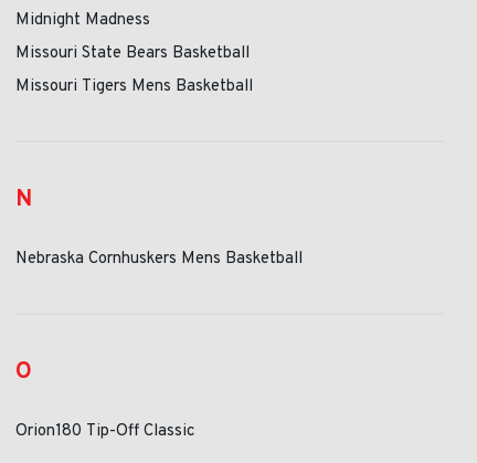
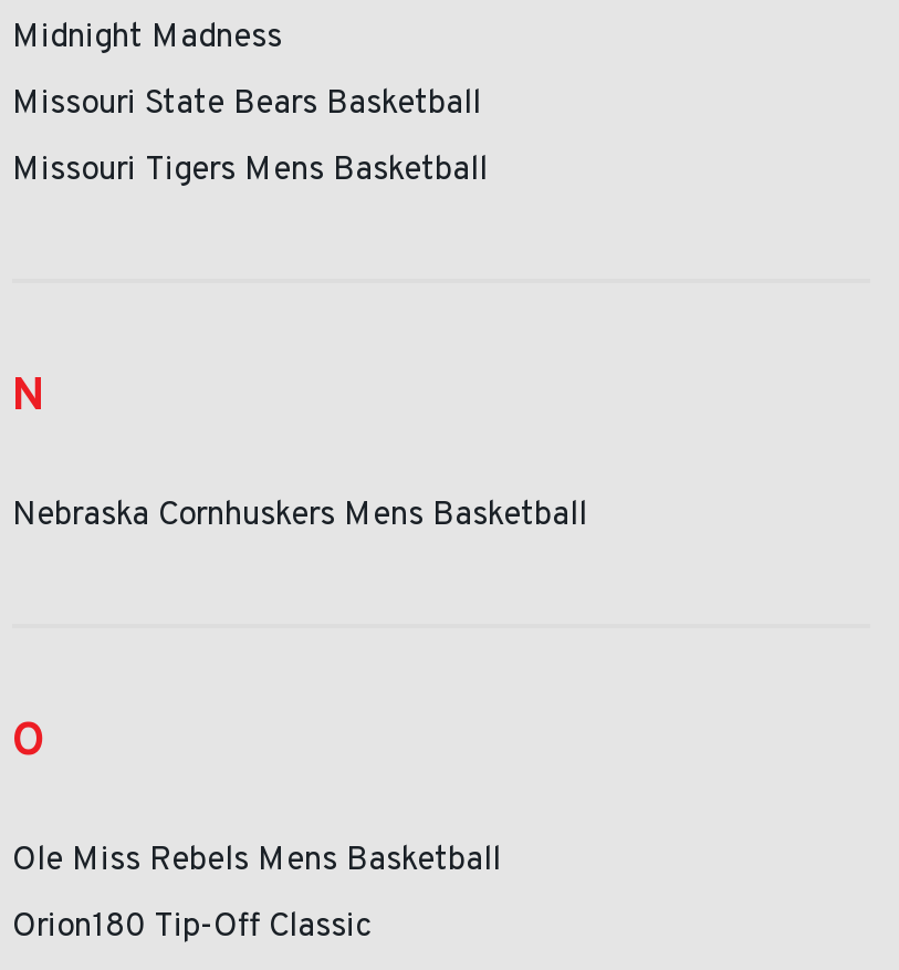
+ Ole Miss Rebels Mens Basketball
